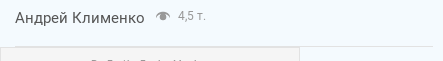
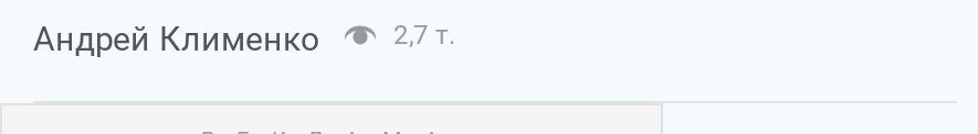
- 4,5 т.
+ 2,7 т.
